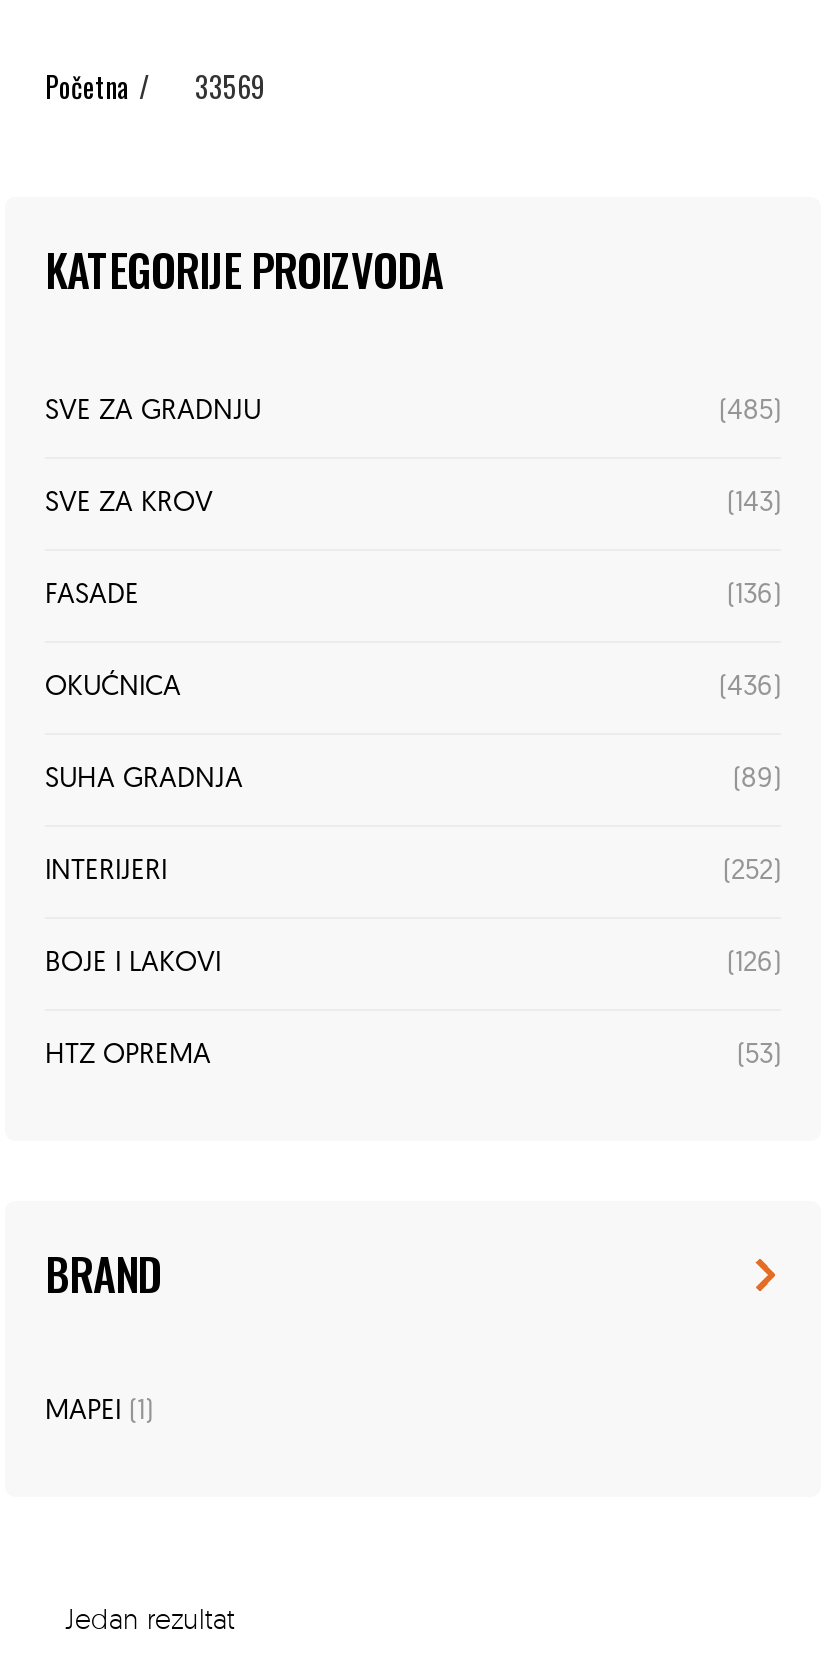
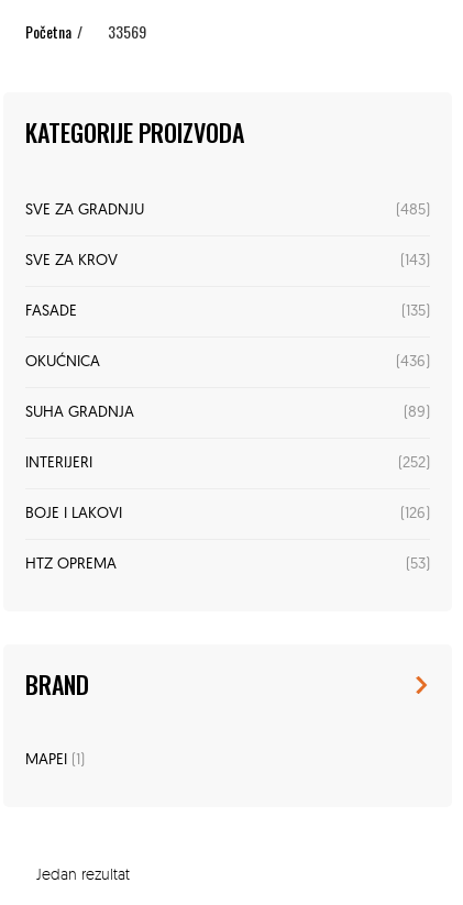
- (136)
+ (135)
